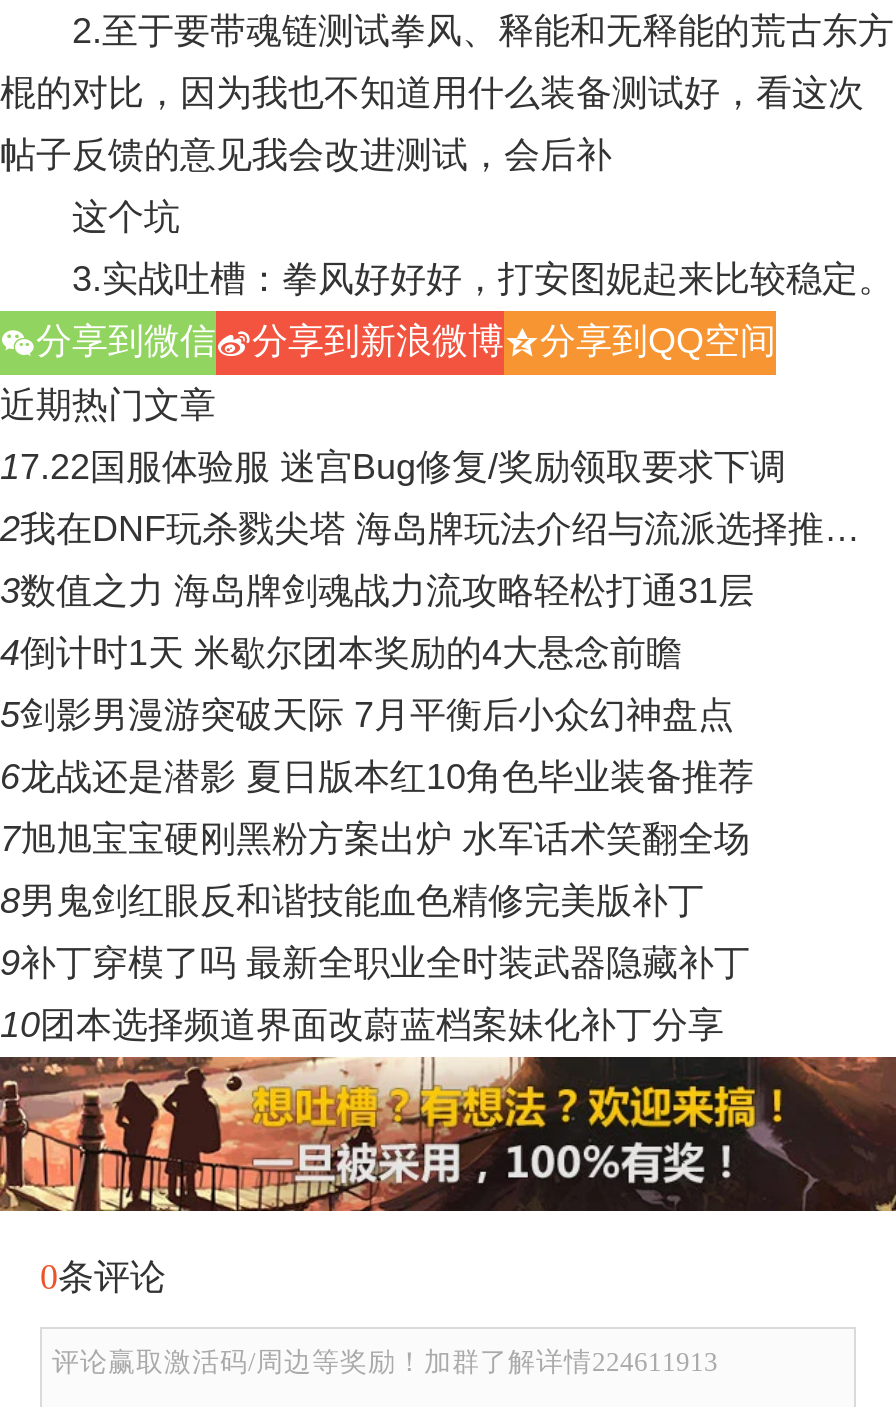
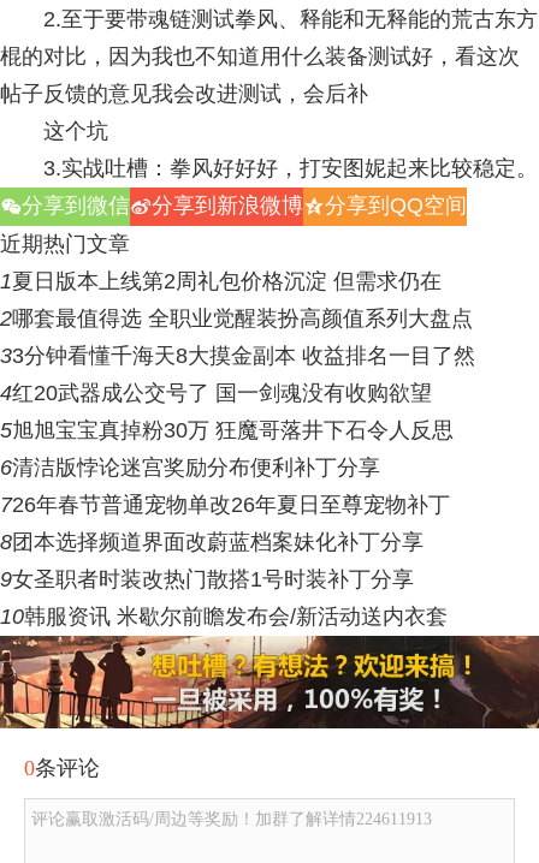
- 17.22国服体验服 迷宫Bug修复/奖励领取要求下调
+ 1夏日版本上线第2周礼包价格沉淀 但需求仍在

- 2我在DNF玩杀戮尖塔 海岛牌玩法介绍与流派选择推…
+ 2哪套最值得选 全职业觉醒装扮高颜值系列大盘点

- 3数值之力 海岛牌剑魂战力流攻略轻松打通31层
+ 33分钟看懂千海天8大摸金副本 收益排名一目了然

- 4倒计时1天 米歇尔团本奖励的4大悬念前瞻
+ 4红20武器成公交号了 国一剑魂没有收购欲望

- 5剑影男漫游突破天际 7月平衡后小众幻神盘点
+ 5旭旭宝宝真掉粉30万 狂魔哥落井下石令人反思

- 6龙战还是潜影 夏日版本红10角色毕业装备推荐
+ 6清洁版悖论迷宫奖励分布便利补丁分享

- 7旭旭宝宝硬刚黑粉方案出炉 水军话术笑翻全场
+ 726年春节普通宠物单改26年夏日至尊宠物补丁

- 8男鬼剑红眼反和谐技能血色精修完美版补丁
+ 8团本选择频道界面改蔚蓝档案妹化补丁分享

- 9补丁穿模了吗 最新全职业全时装武器隐藏补丁
+ 9女圣职者时装改热门散搭1号时装补丁分享

- 10团本选择频道界面改蔚蓝档案妹化补丁分享
+ 10韩服资讯 米歇尔前瞻发布会/新活动送内衣套
